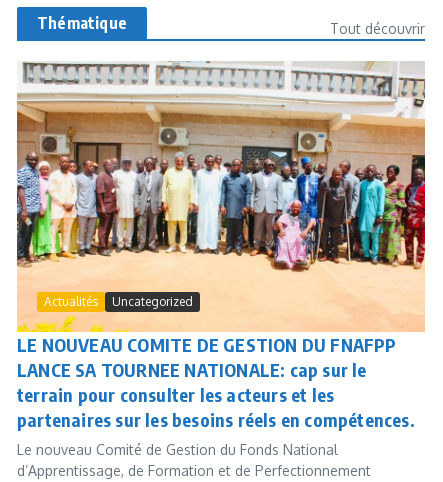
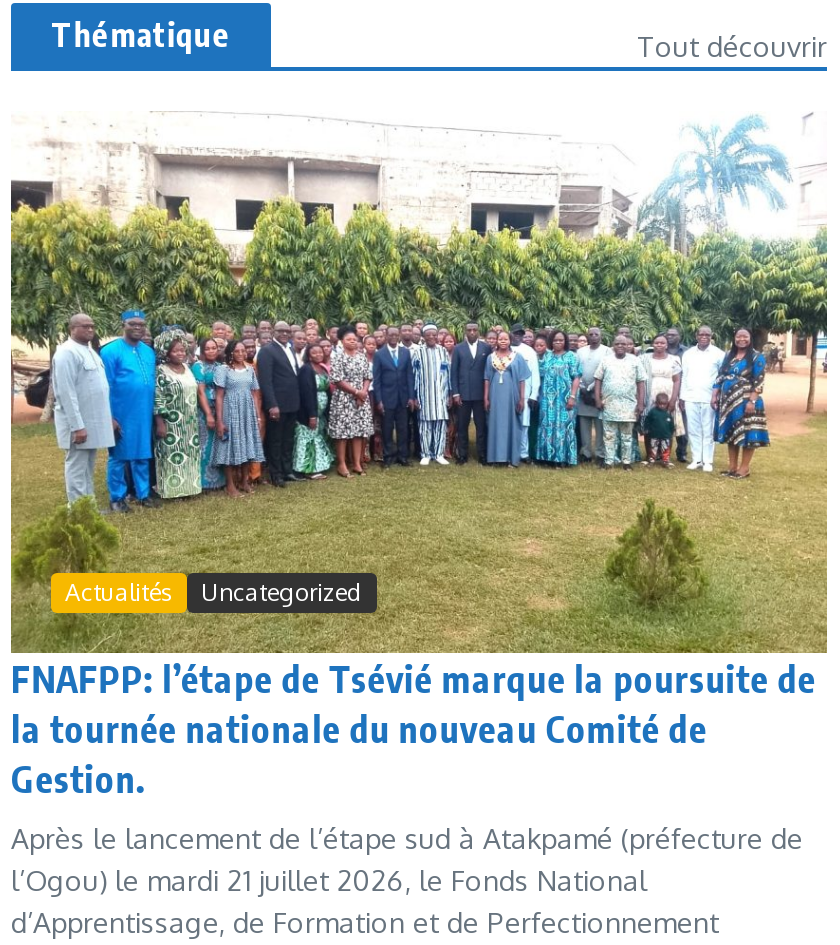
- [image]
- LE NOUVEAU COMITE DE GESTION DU FNAFPP
- LANCE SA TOURNEE NATIONALE: cap sur le
- terrain pour consulter les acteurs et les
- partenaires sur les besoins réels en compétences.
- Le nouveau Comité de Gestion du Fonds National
+ [image]
+ FNAFPP: l’étape de Tsévié marque la poursuite de
+ la tournée nationale du nouveau Comité de
+ Gestion.
+ Après le lancement de l’étape sud à Atakpamé (préfecture de
+ l’Ogou) le mardi 21 juillet 2026, le Fonds National
